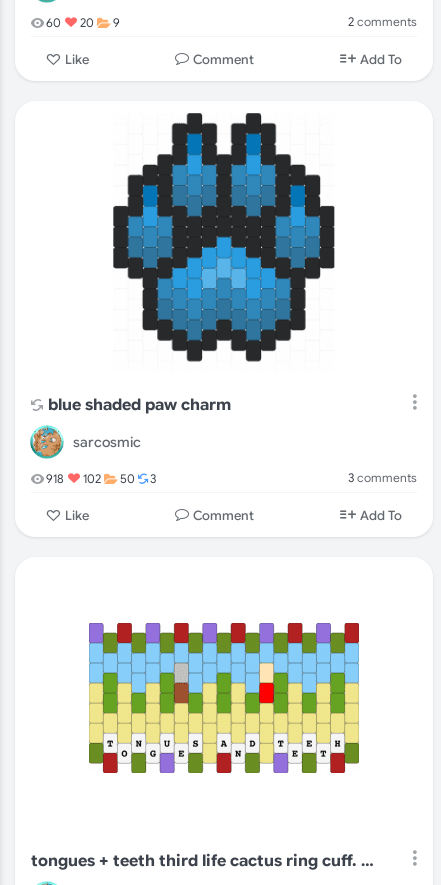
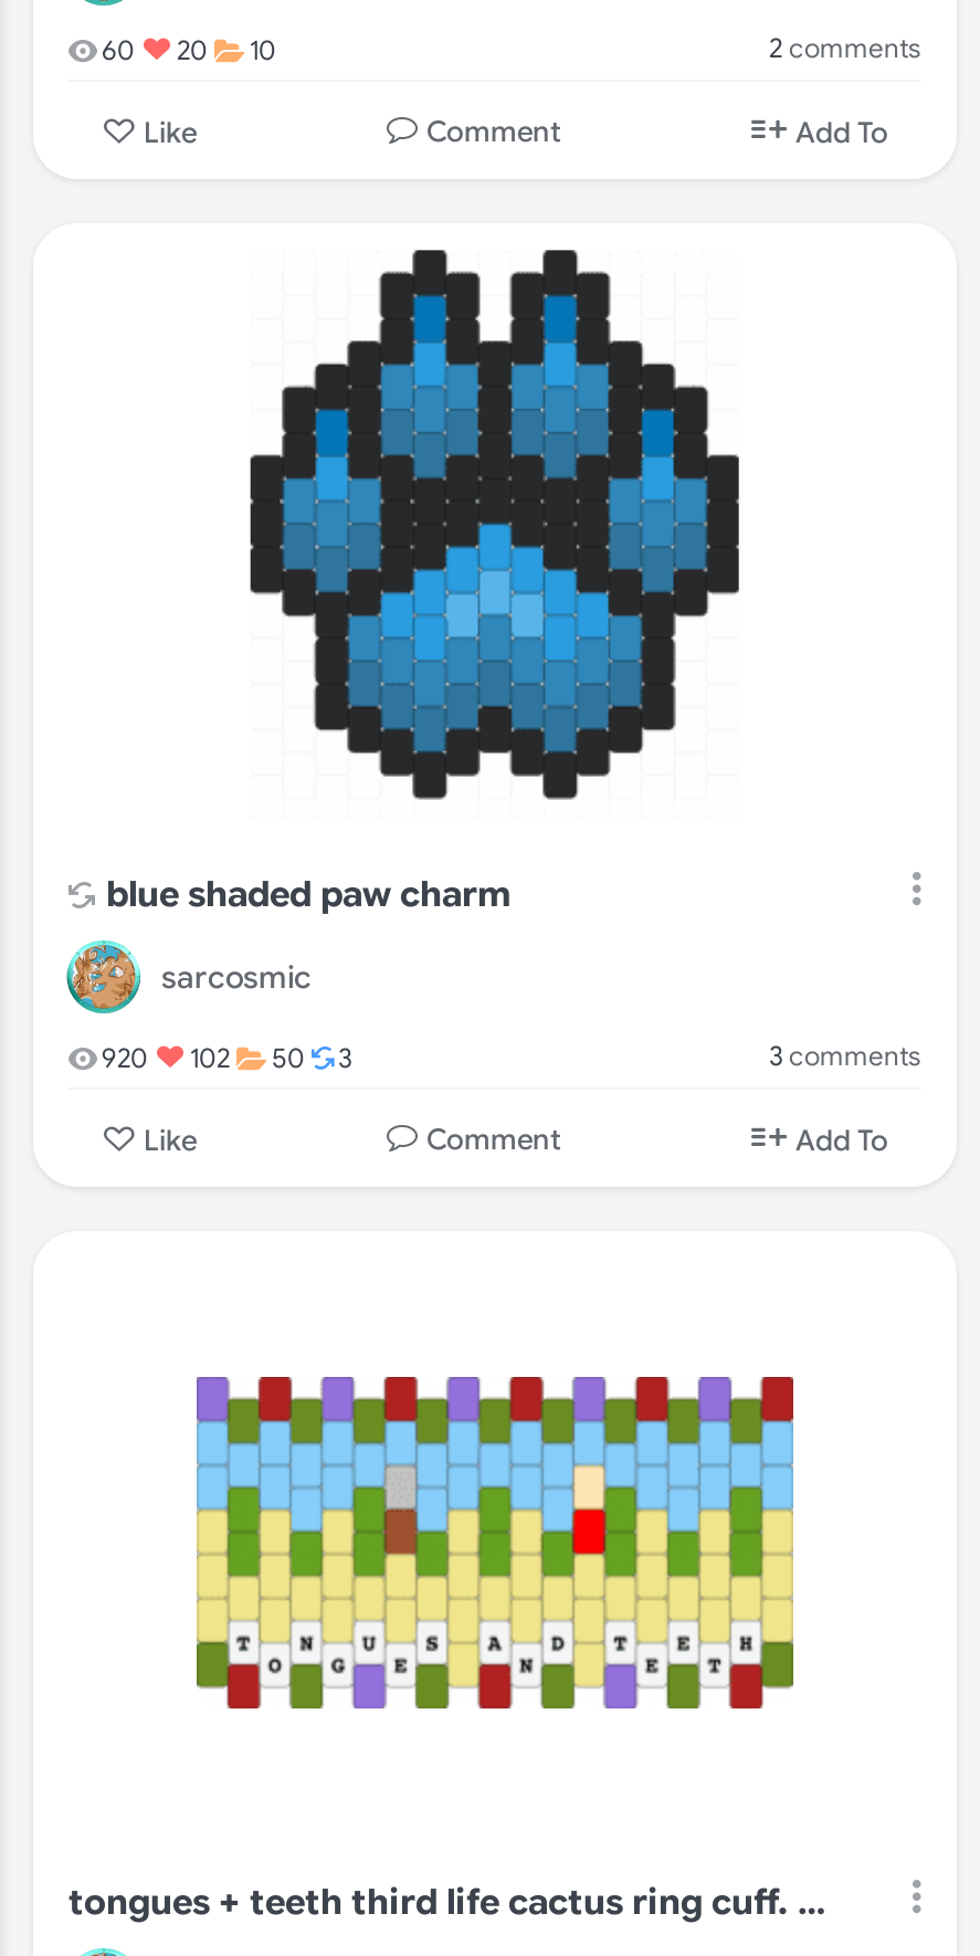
- 60 20 9
+ 60 20 10

- 918 102 50 3
+ 920 102 50 3
